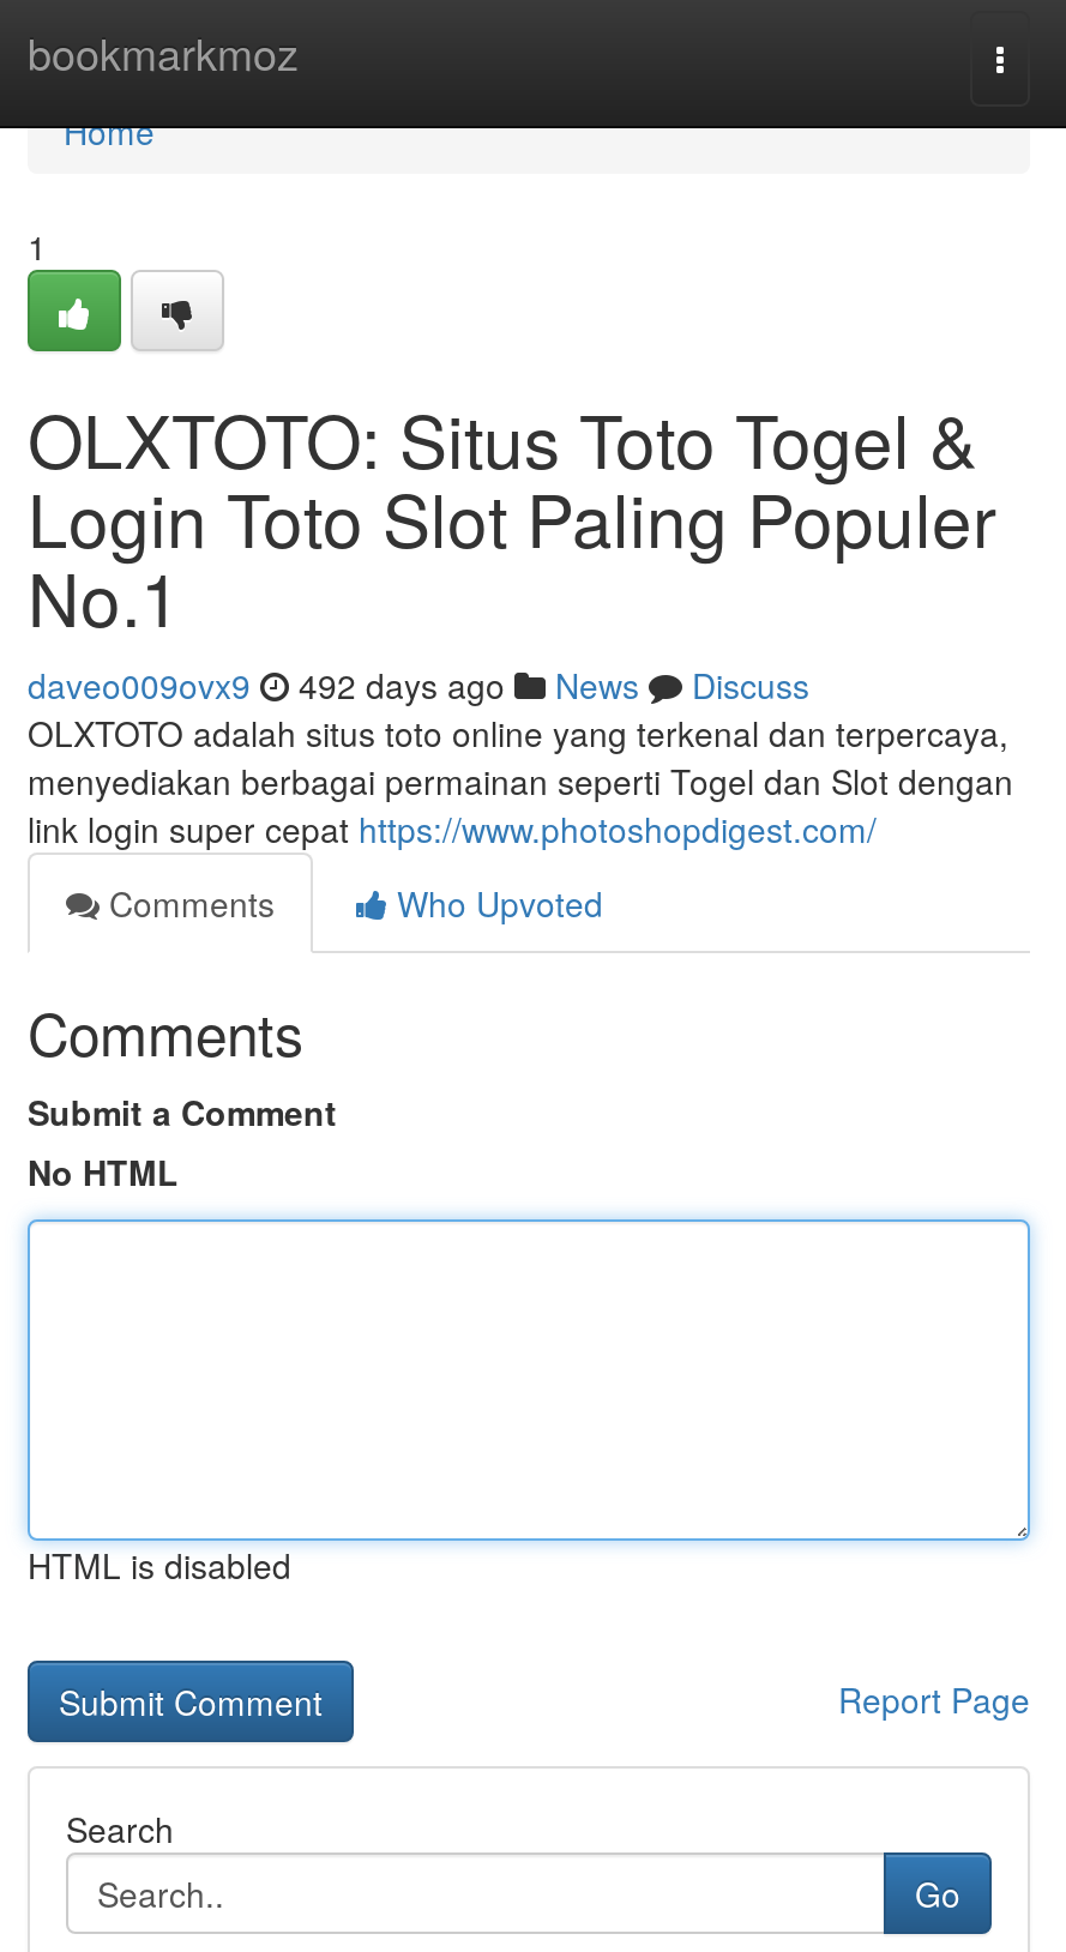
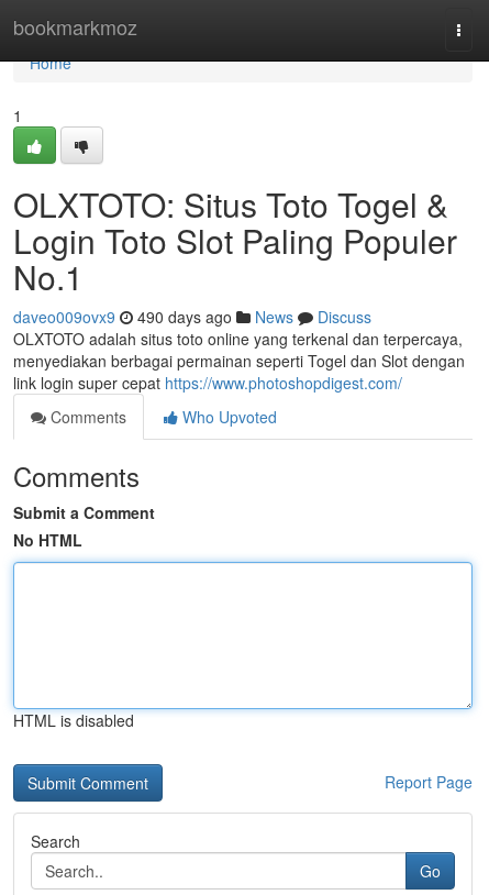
- daveo009ovx9 492 days ago News Discuss
+ daveo009ovx9 490 days ago News Discuss
